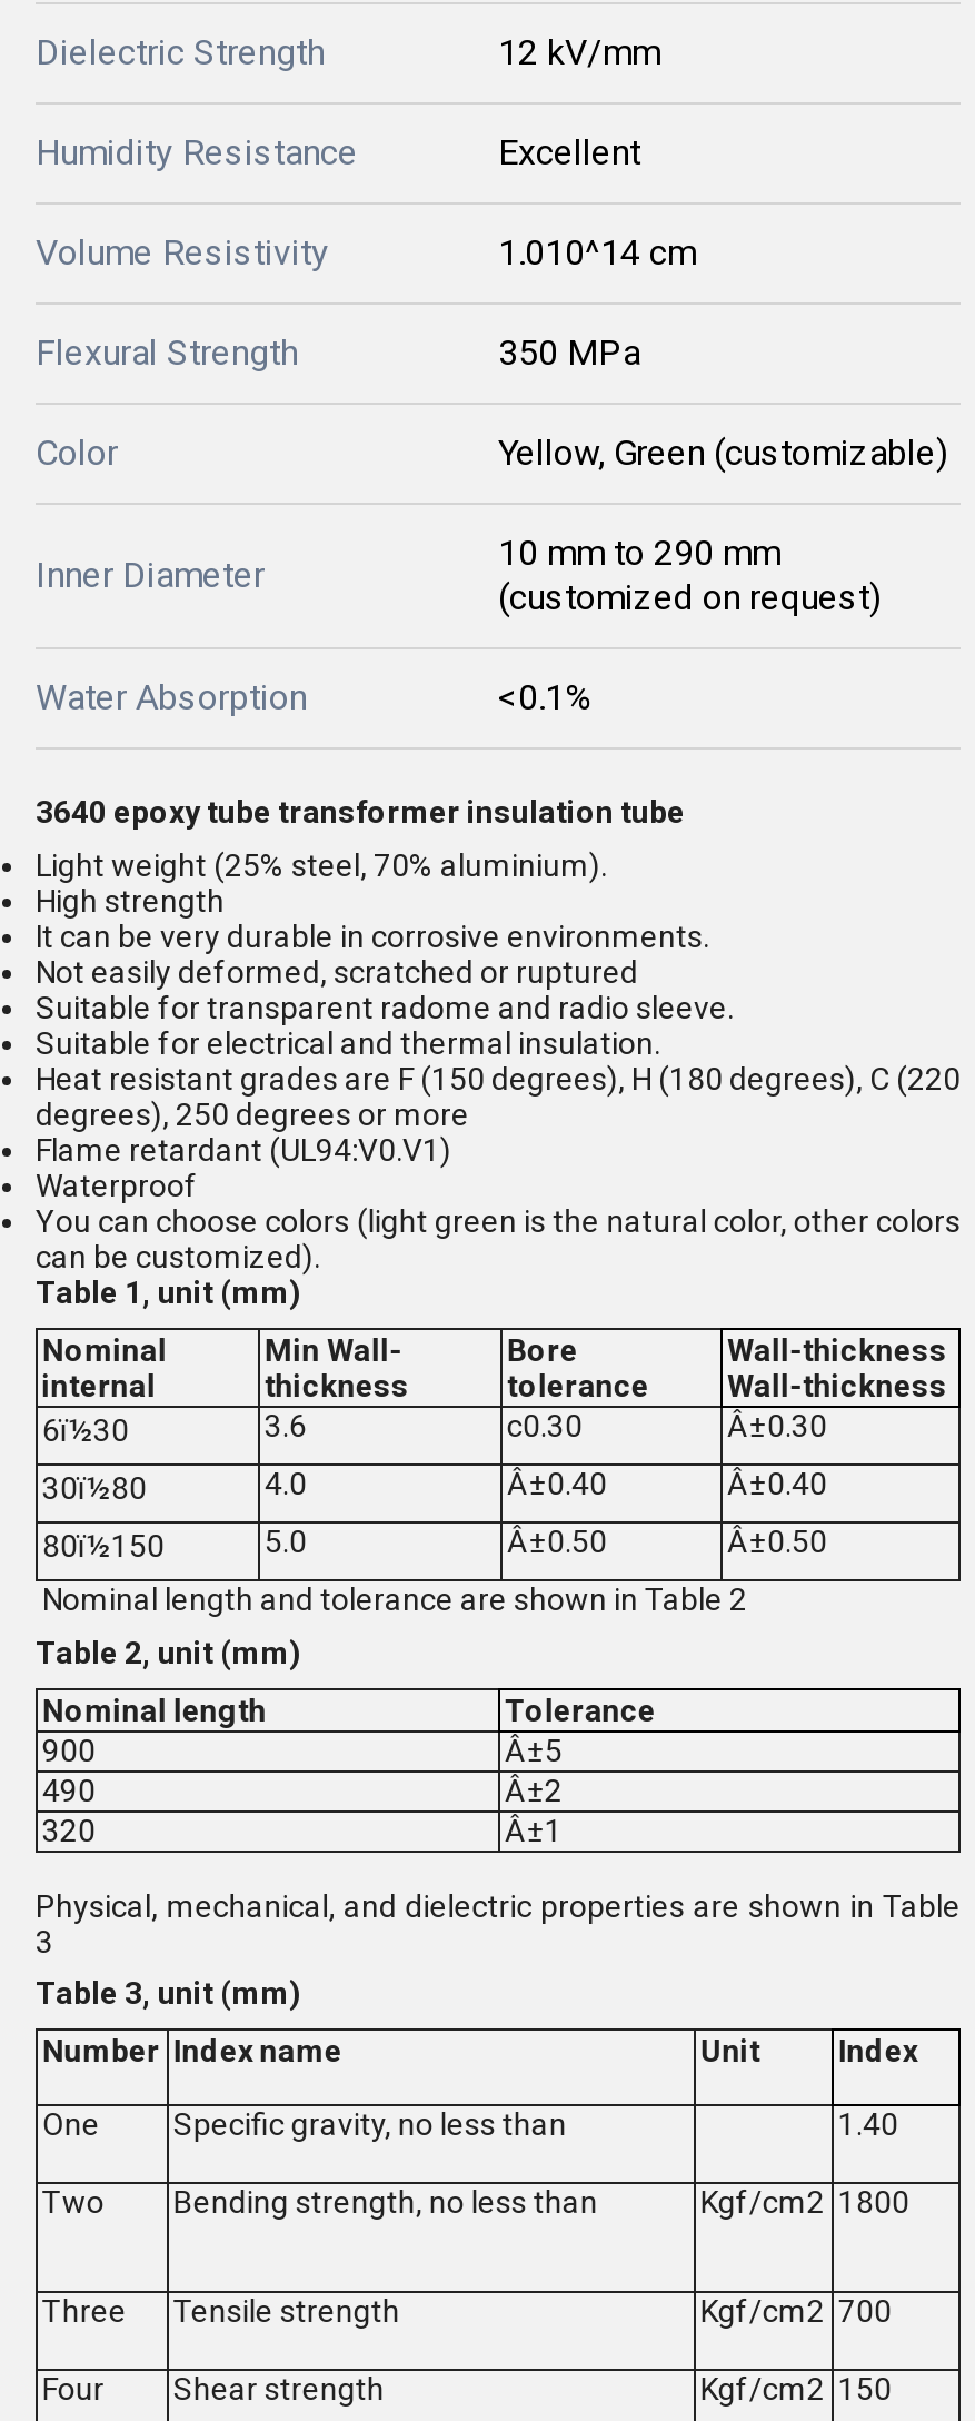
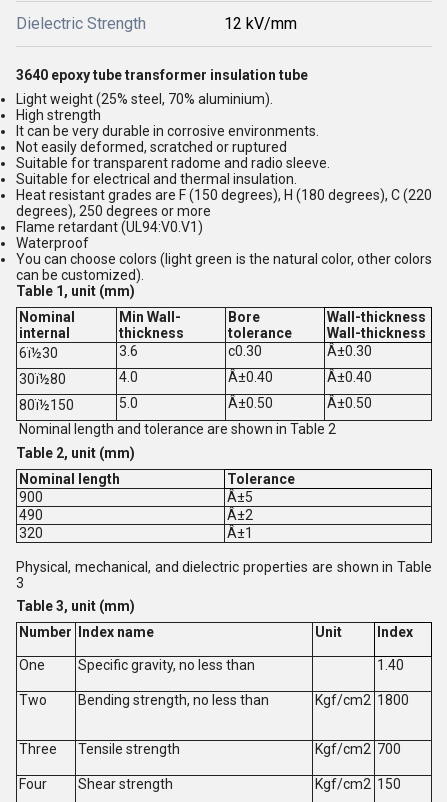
- Humidity Resistance
- Excellent
- Volume Resistivity
- 1.010^14 cm
- Flexural Strength
- 350 MPa
- Color
- Yellow, Green (customizable)
- Inner Diameter

- 10 mm to 290 mm
- (customized on request)
- Water Absorption
- <0.1%
